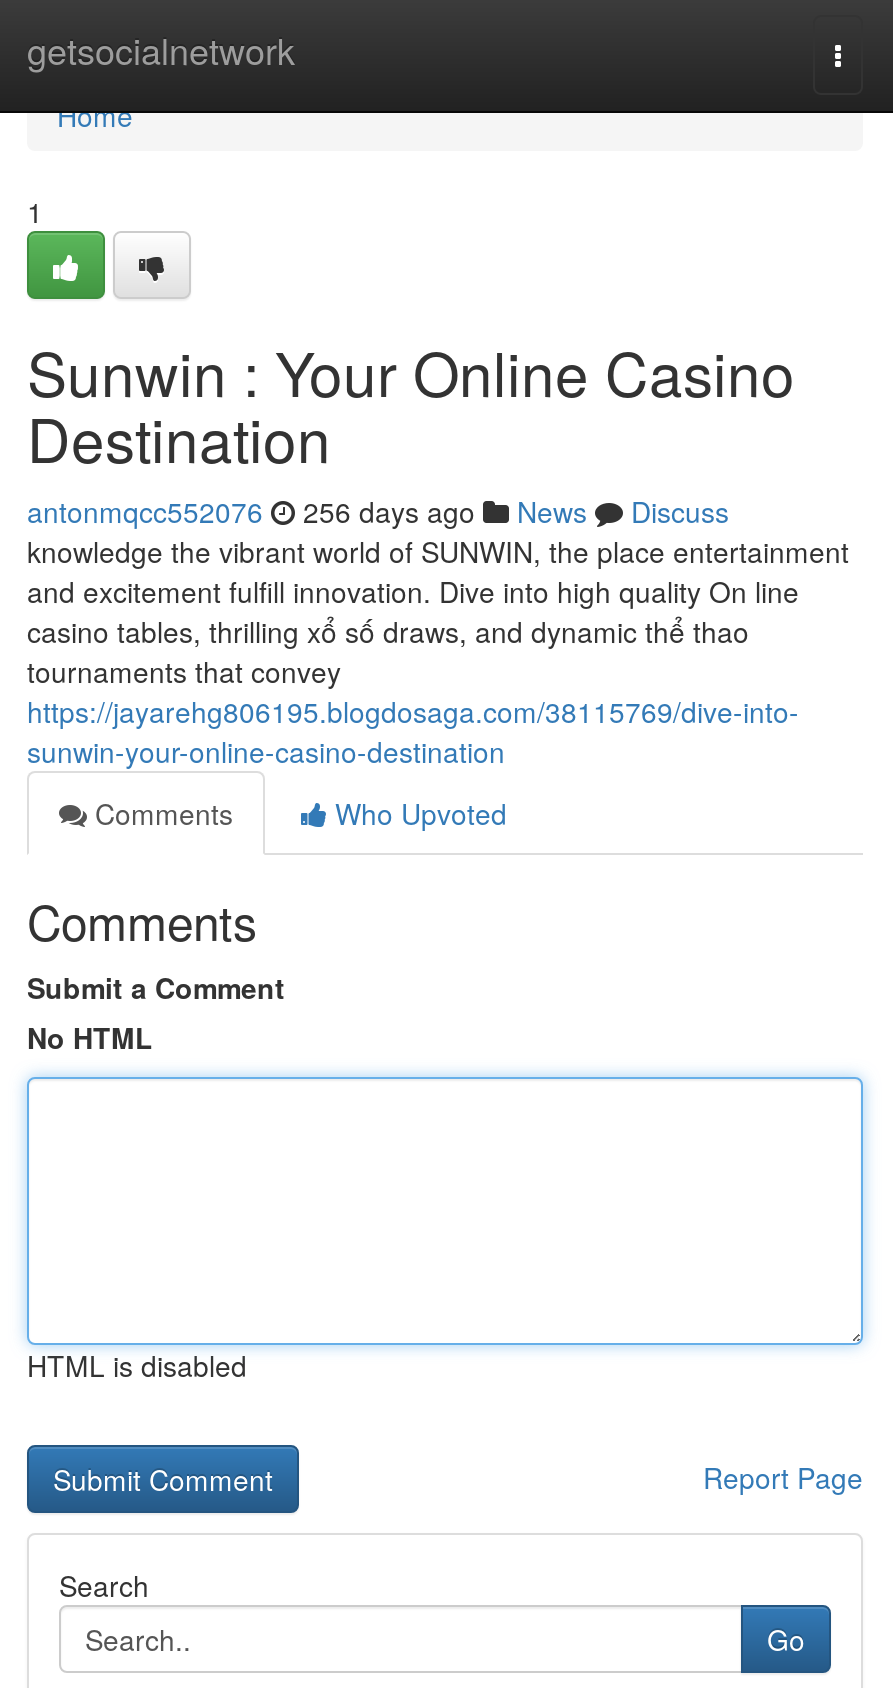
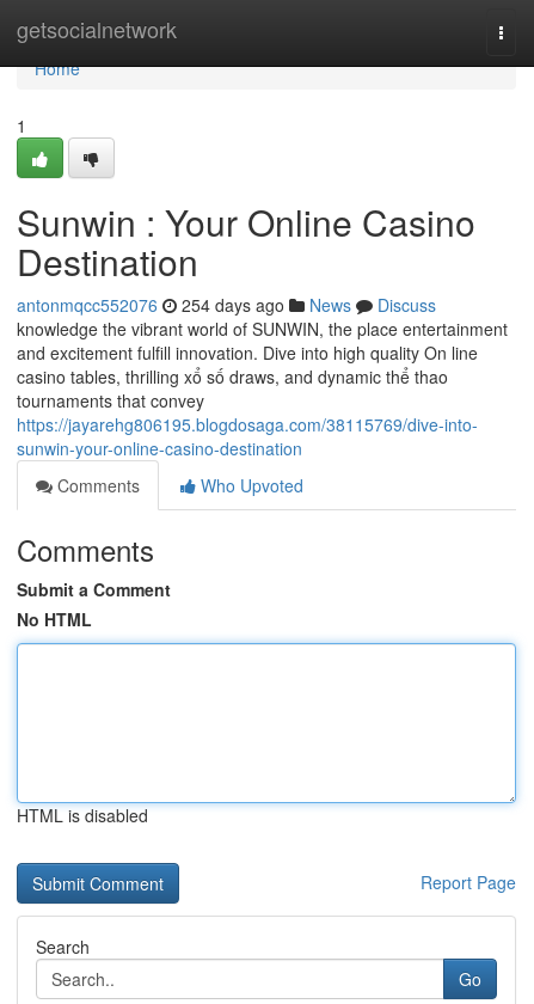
- antonmqcc552076 256 days ago News Discuss
+ antonmqcc552076 254 days ago News Discuss
